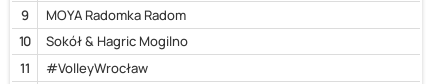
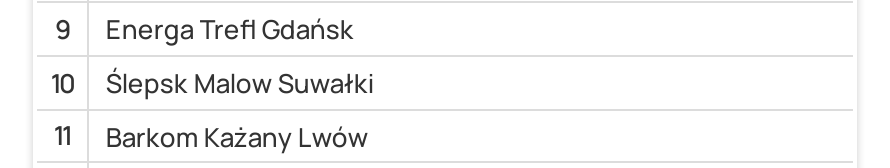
- MOYA Radomka Radom
+ Energa Trefl Gdańsk

- Sokół & Hagric Mogilno
+ Ślepsk Malow Suwałki

- #VolleyWrocław
+ Barkom Każany Lwów
